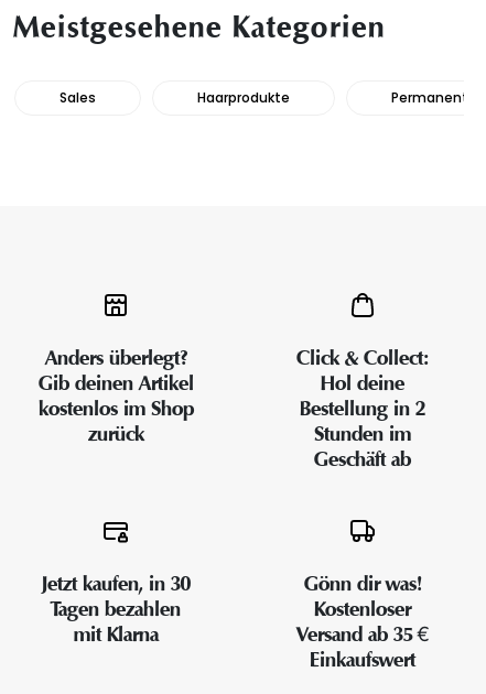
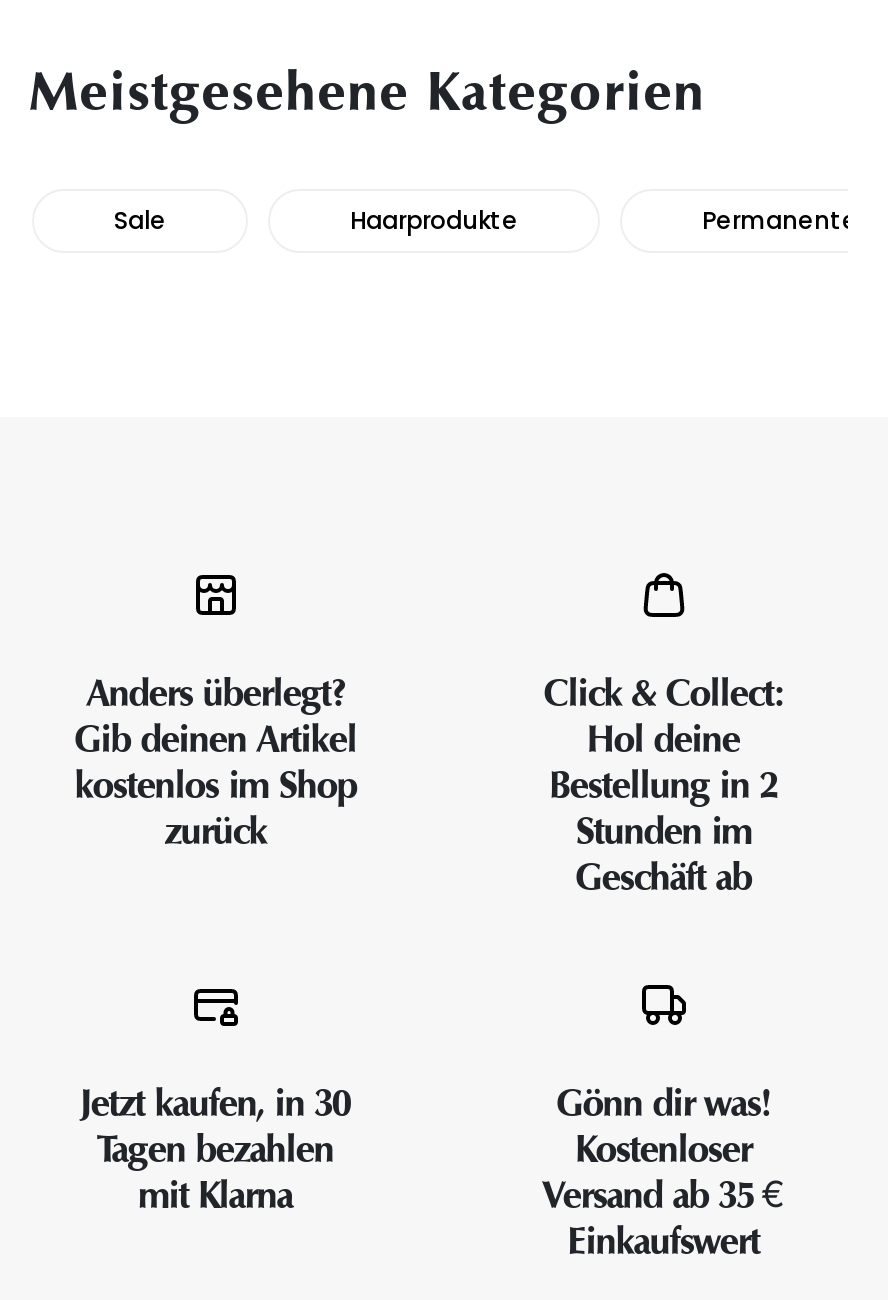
- Sales
+ Sale
